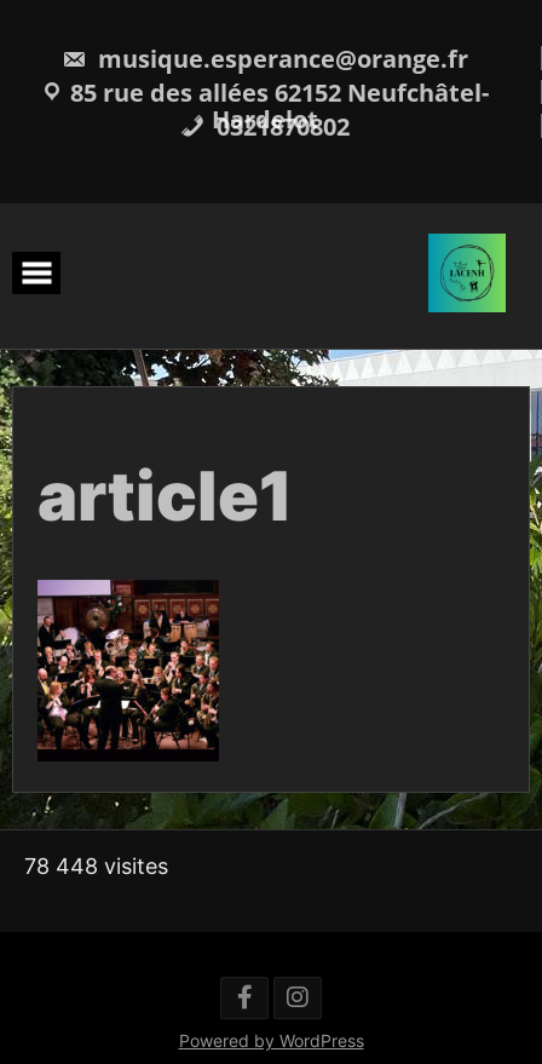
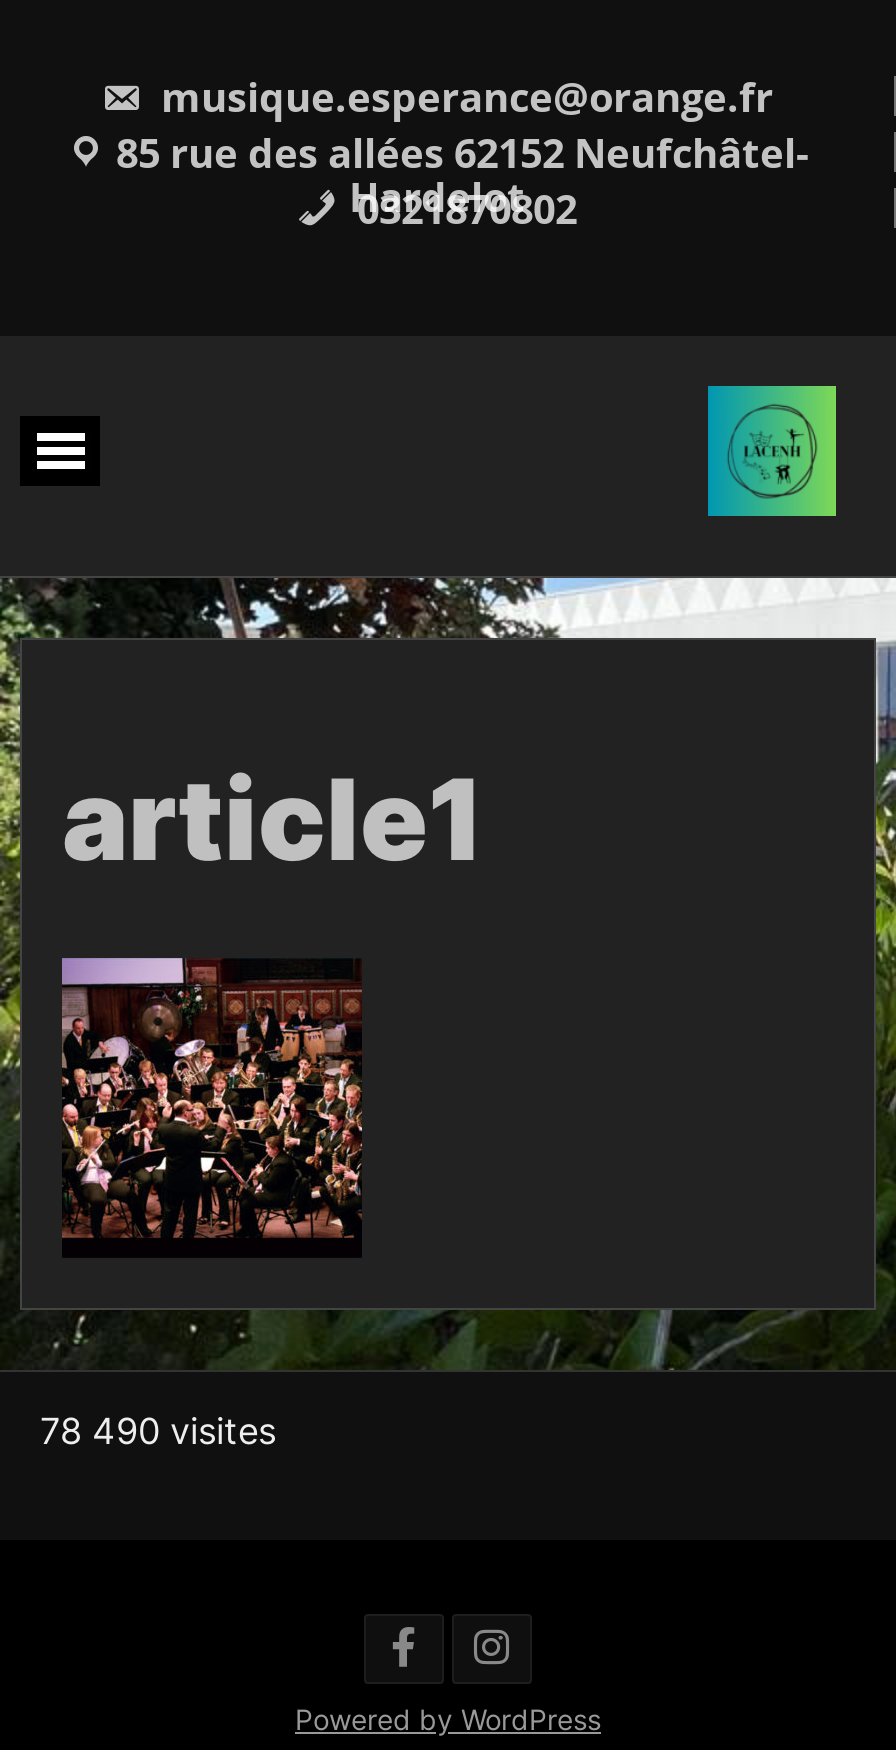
- 78 448 visites
+ 78 490 visites
